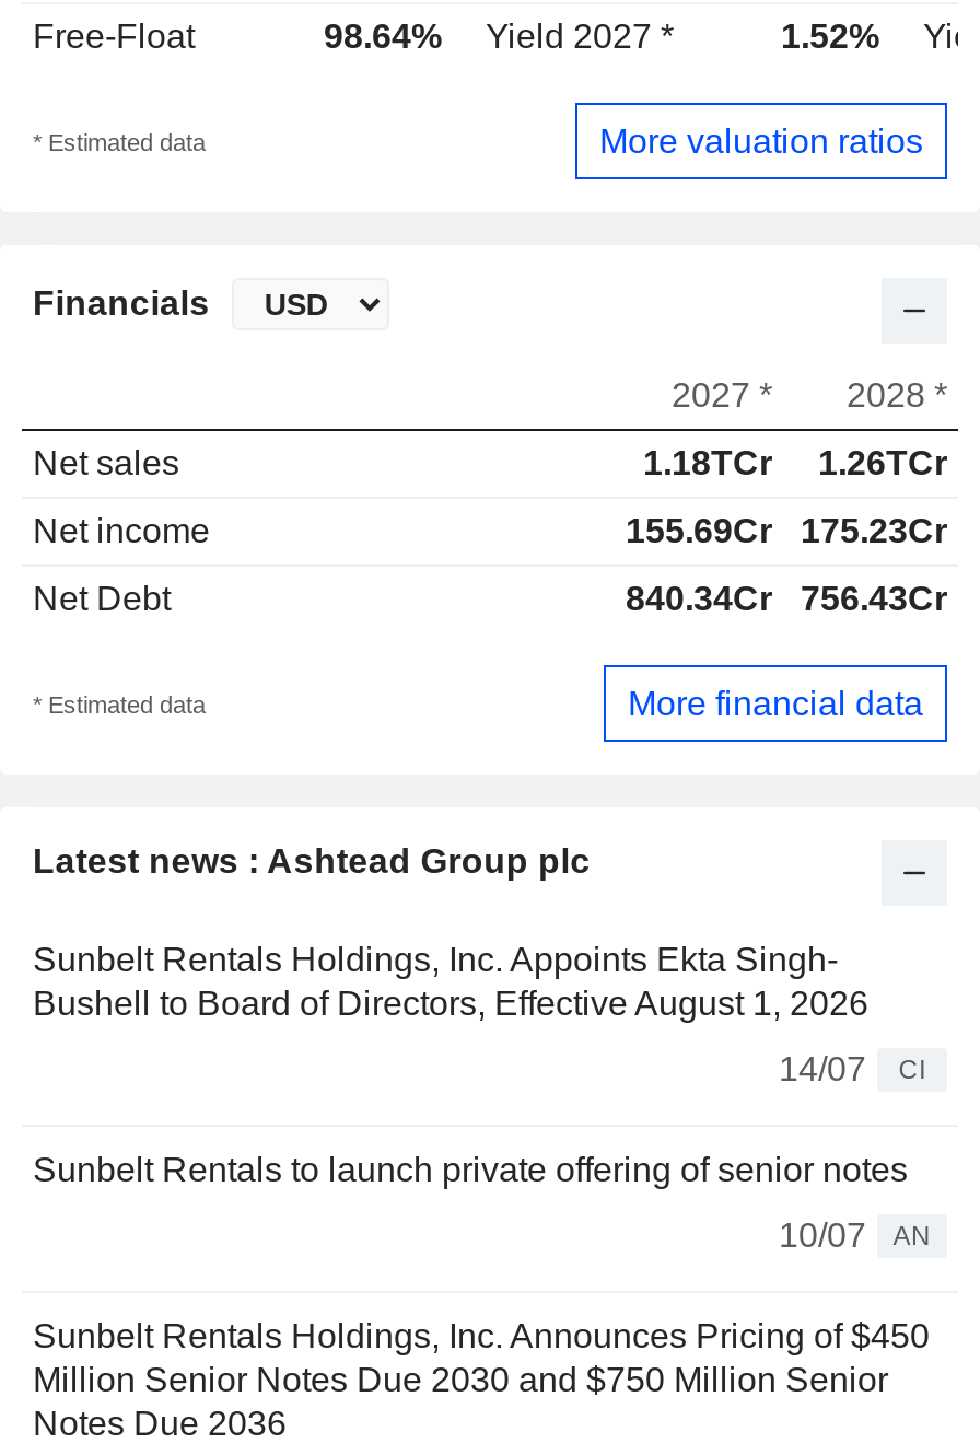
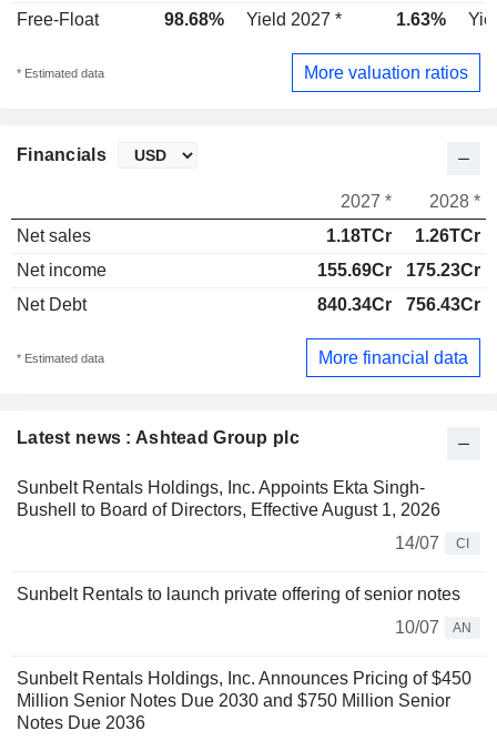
- 98.64% Yield 2027 *
+ 98.68% Yield 2027 *

- 1.52%
+ 1.63%
